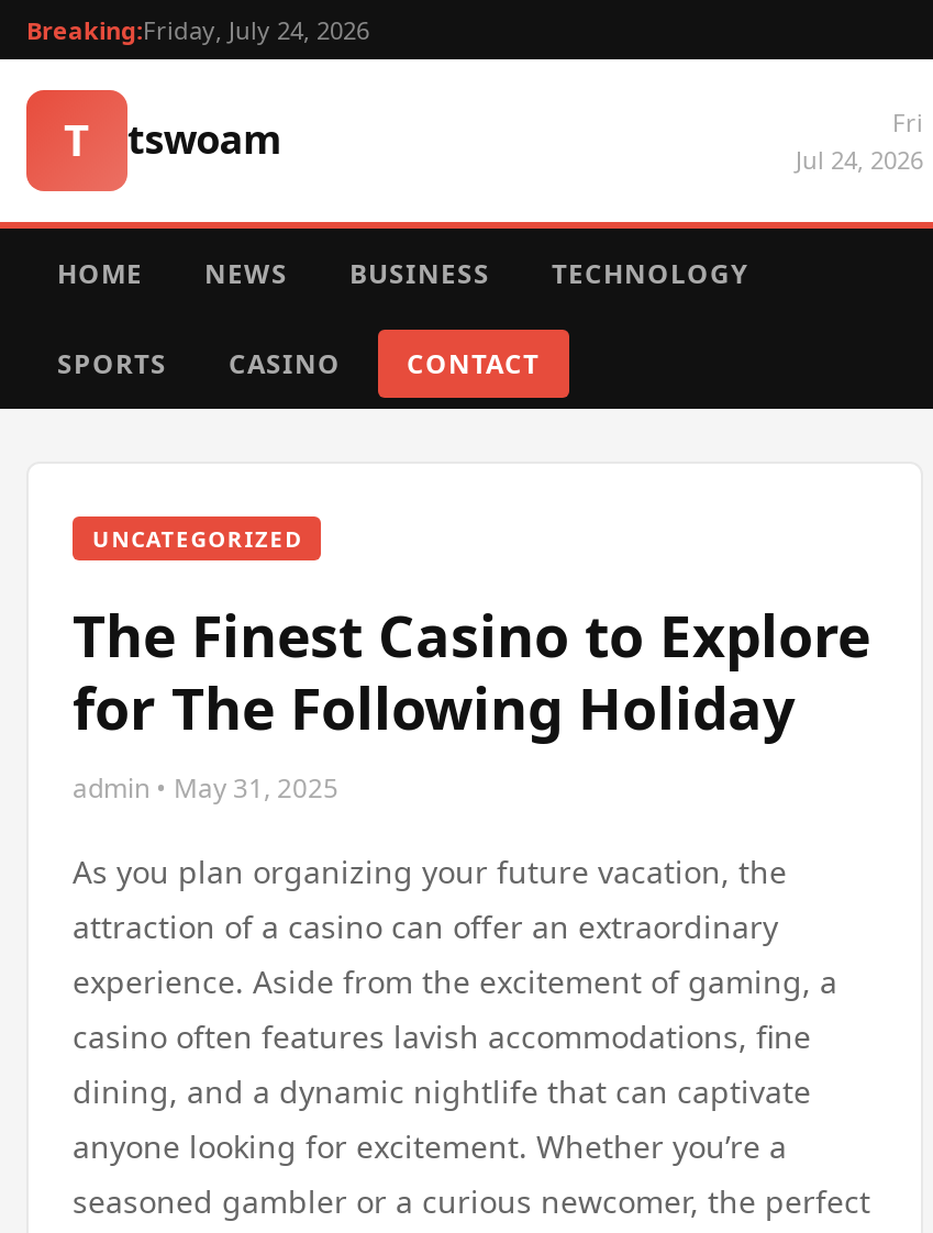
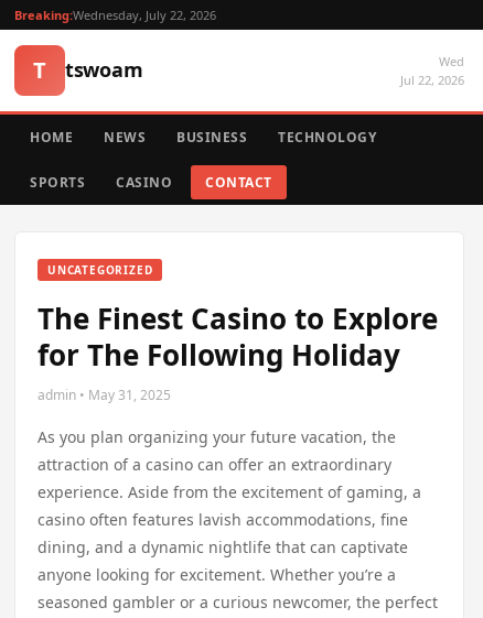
- Breaking:Friday, July 24, 2026
+ Breaking:Wednesday, July 22, 2026

- Fri
- Jul 24, 2026
+ Wed
+ Jul 22, 2026
